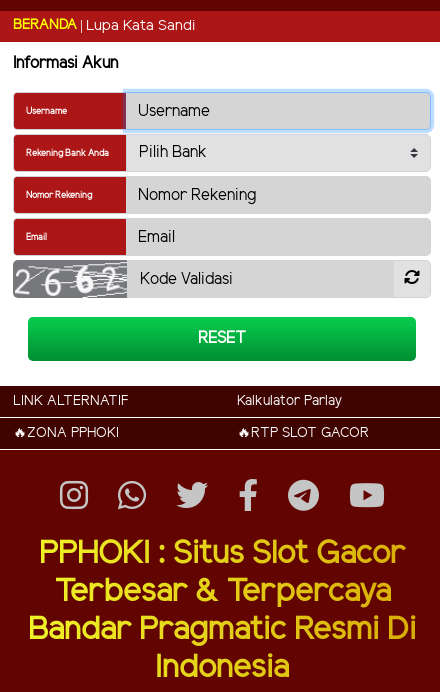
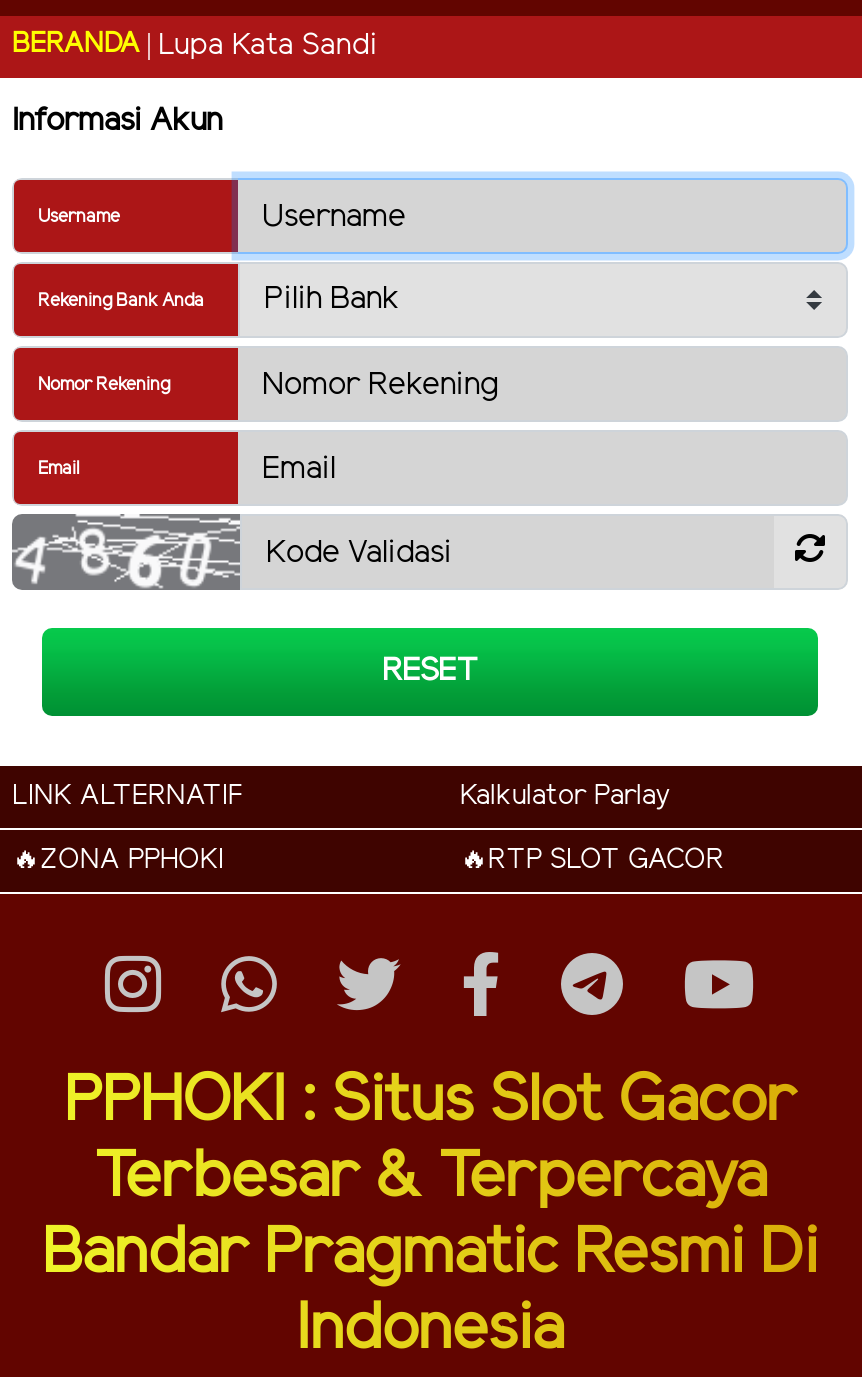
- [image]
+ [image]
